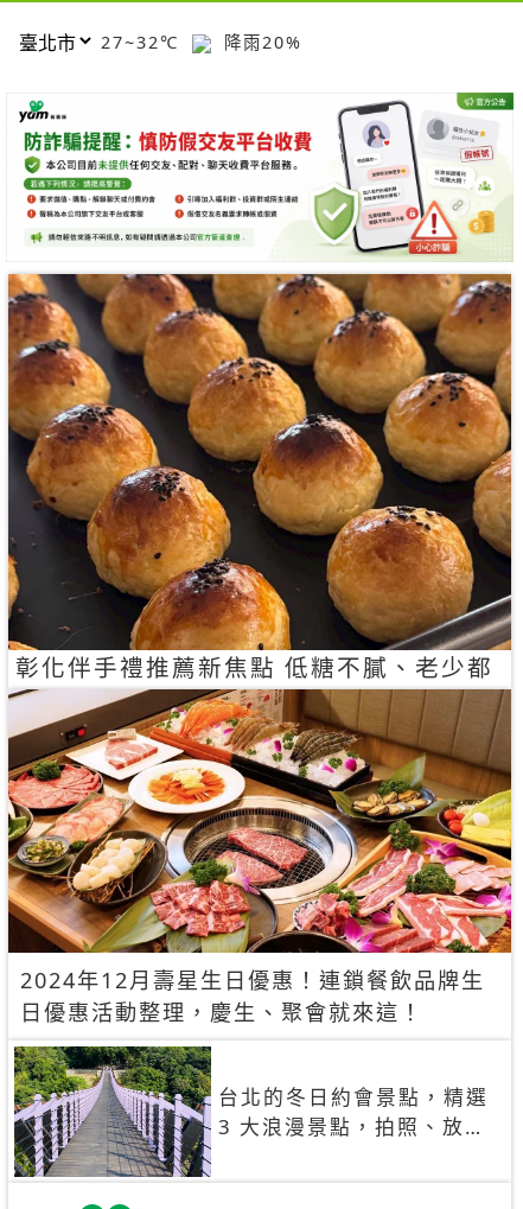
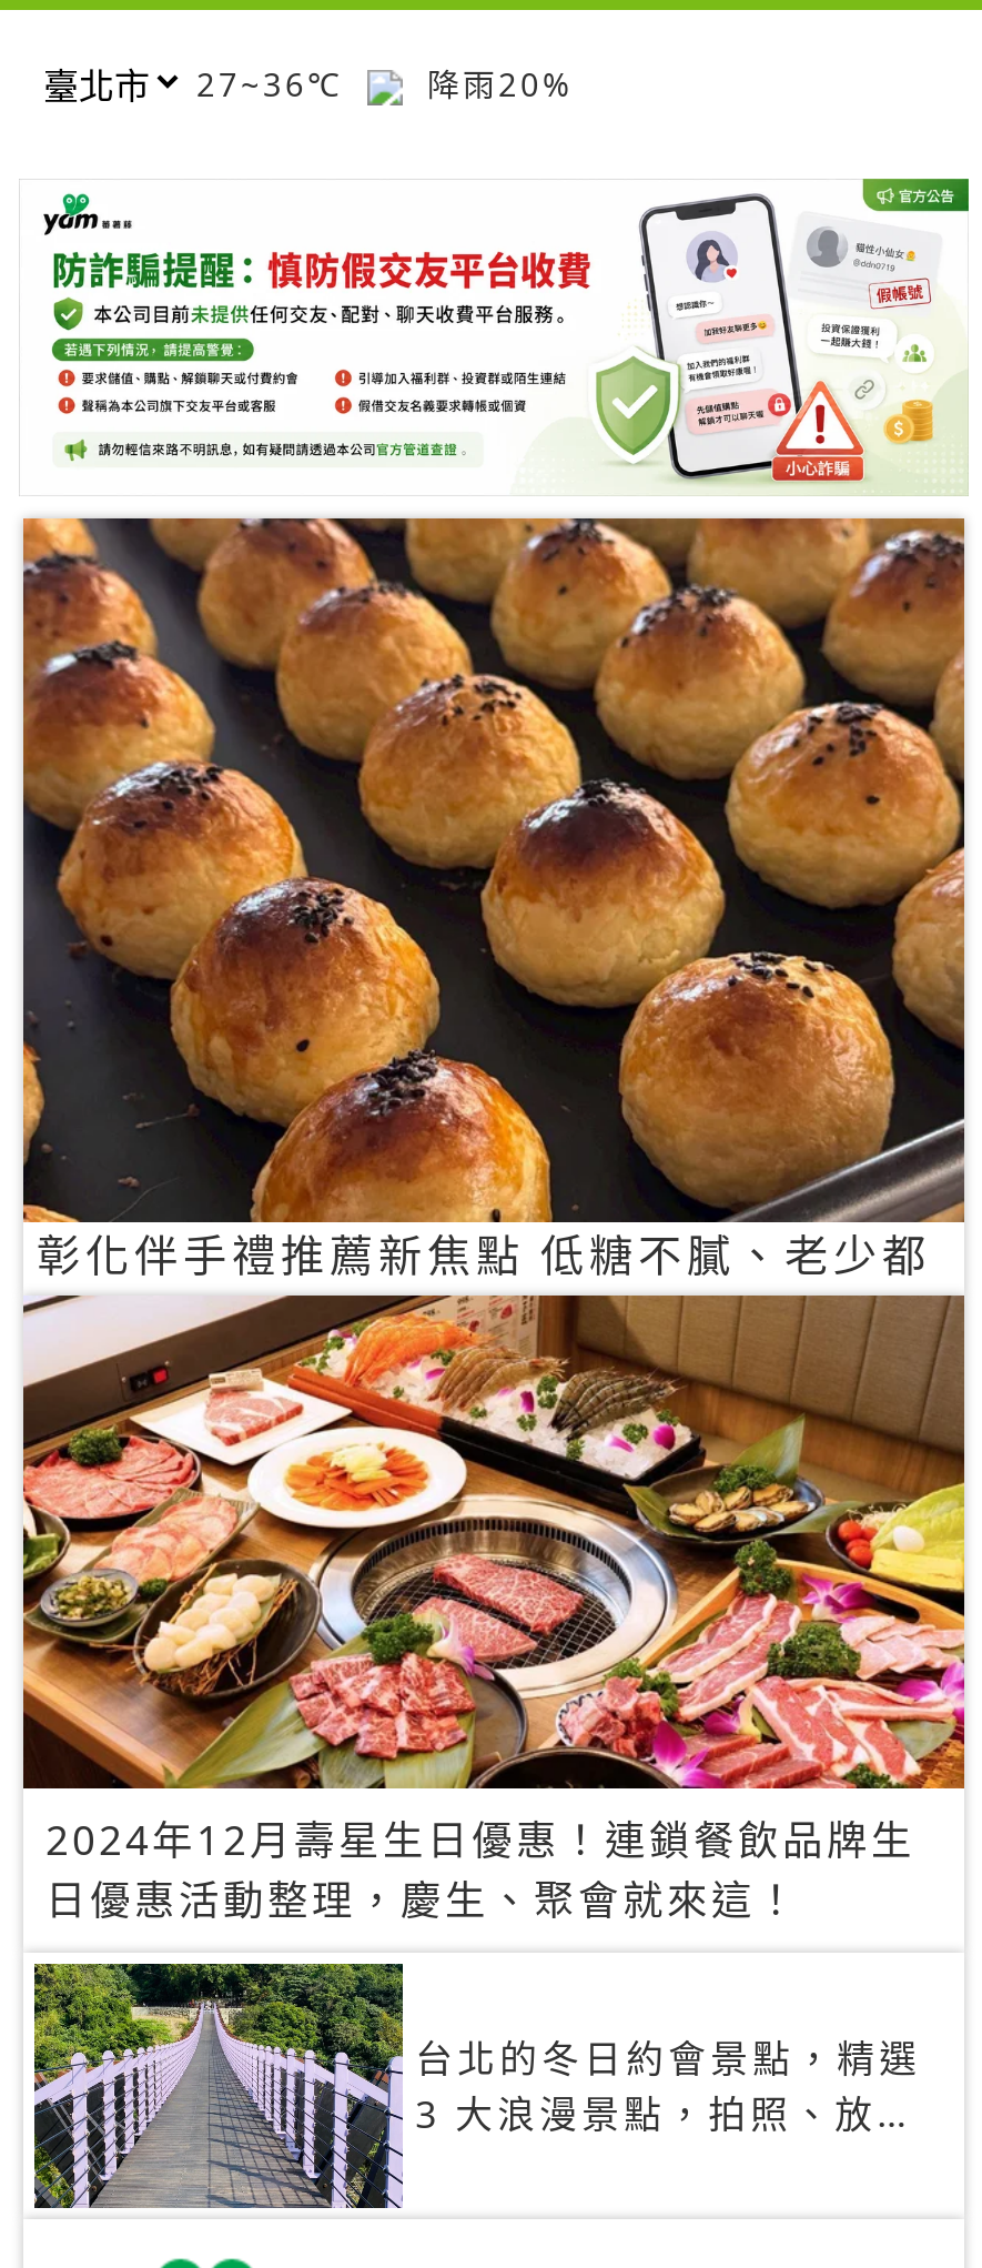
- 27~32℃ 降雨20%
+ 27~36℃ 降雨20%
